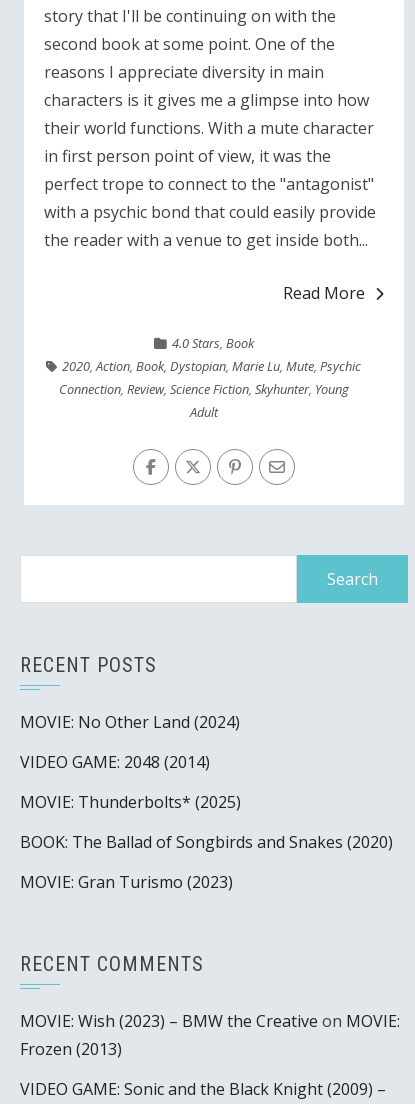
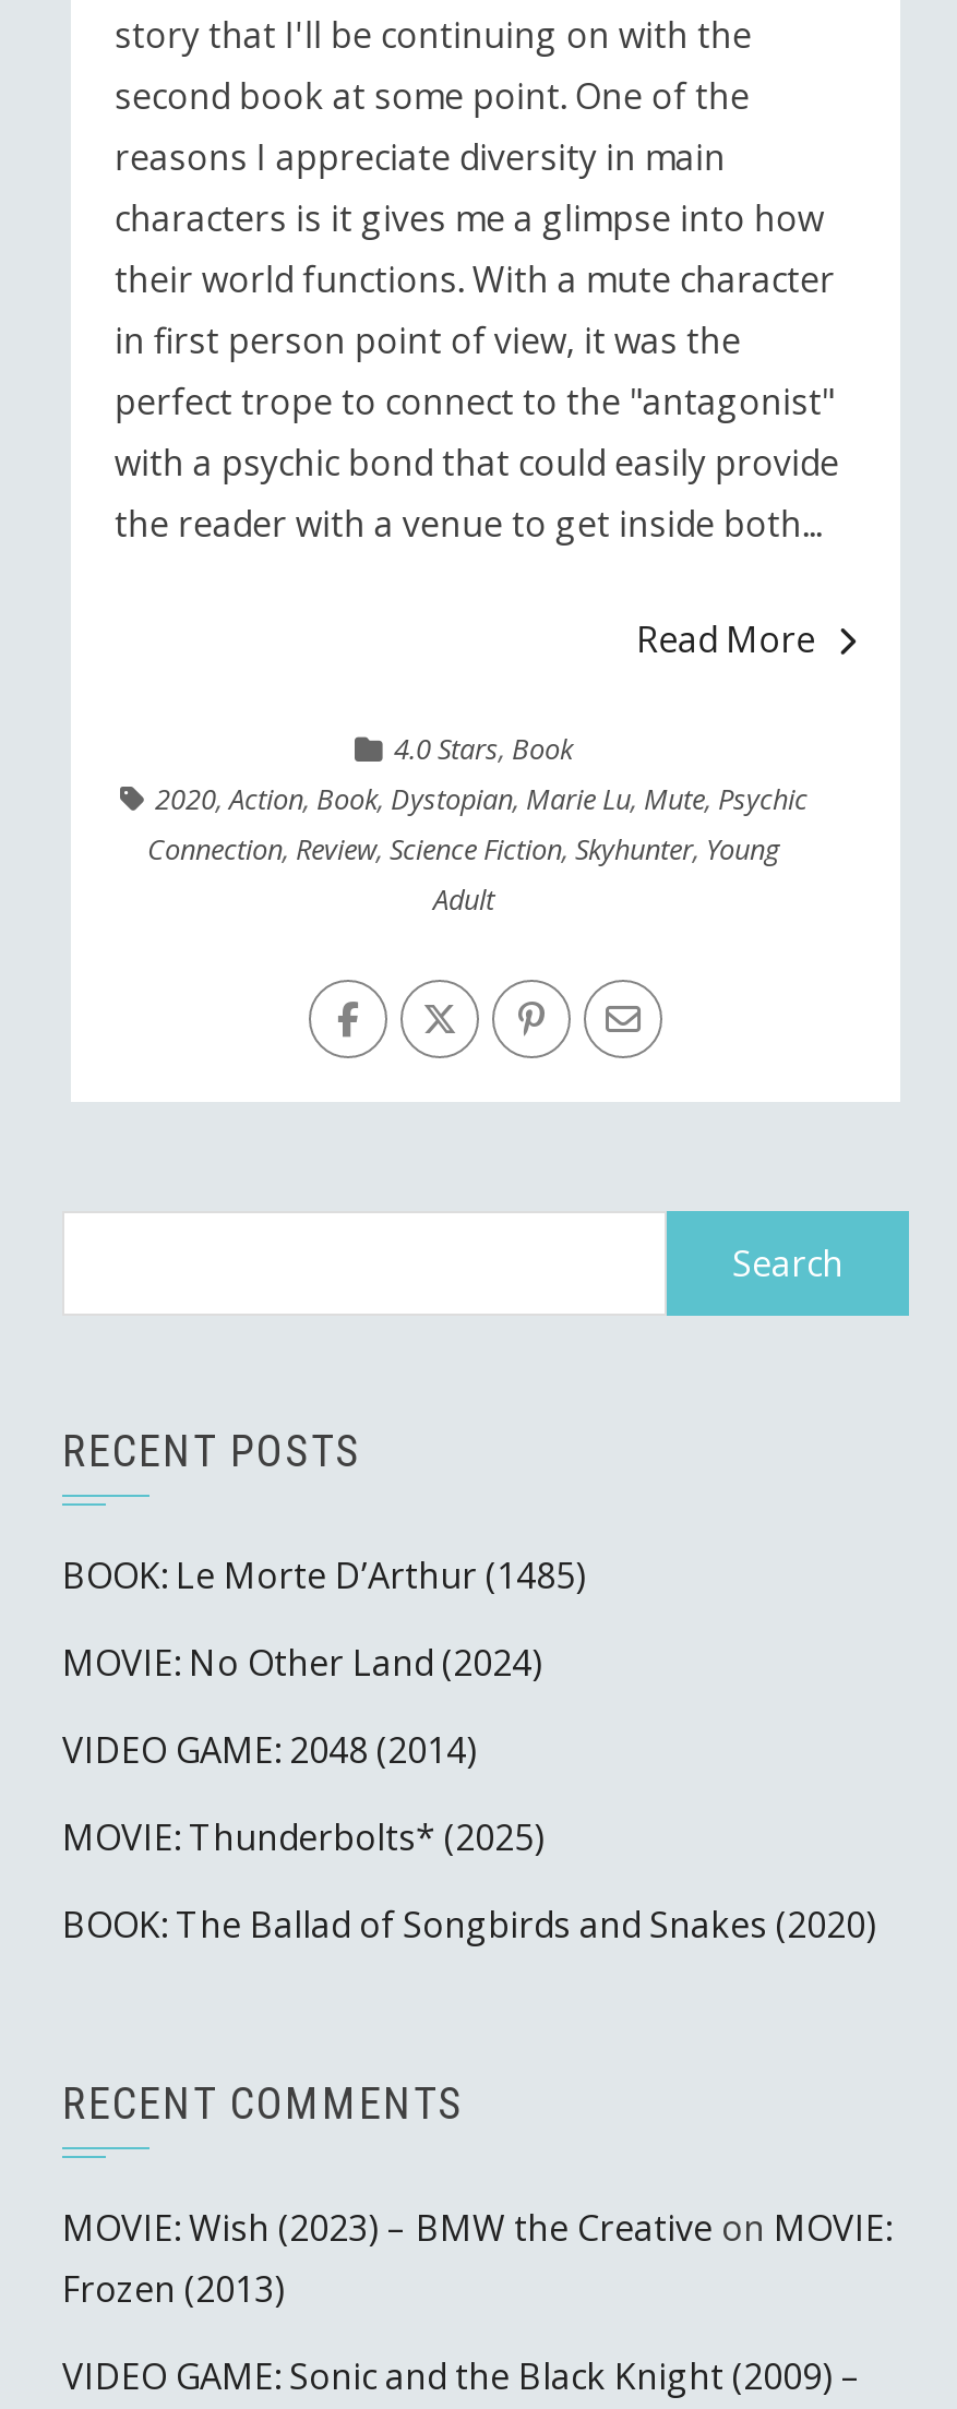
+ BOOK: Le Morte D’Arthur (1485)

moved down: MOVIE: No Other Land (2024) | VIDEO GAME: 2048 (2014) | MOVIE: Thunderbolts* (2025) | BOOK: The Ballad of Songbirds and Snakes (2020)

- MOVIE: Gran Turismo (2023)
